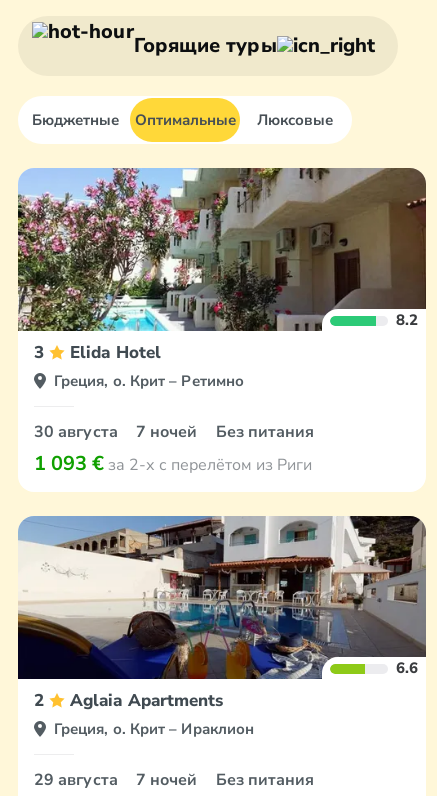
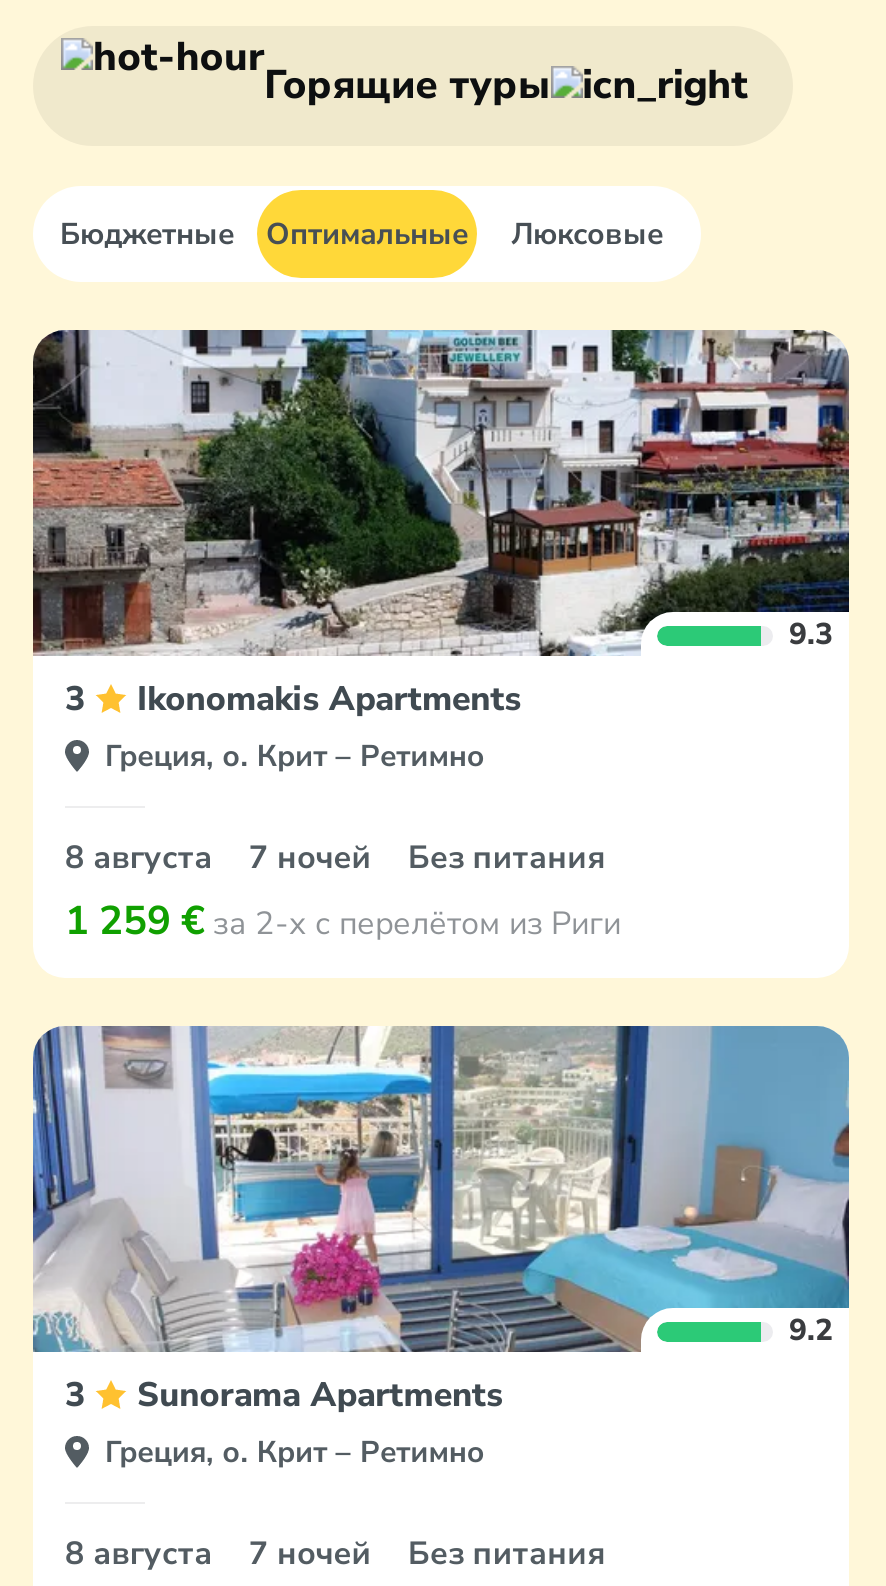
- [image]
- 8.2
+ [image]
+ 9.3

- Elida Hotel
+ Ikonomakis Apartments

- 30 августа 7 ночей Без питания
+ 8 августа 7 ночей Без питания

- 1 093 €за 2-х с перелётом из Риги
+ 1 259 €за 2-х с перелётом из Риги

- [image]
- 6.6
+ [image]
+ 9.2

- 2
+ 3

- Aglaia Apartments
+ Sunorama Apartments

- Греция, о. Крит – Ираклион
+ Греция, о. Крит – Ретимно

- 29 августа 7 ночей Без питания
+ 8 августа 7 ночей Без питания
